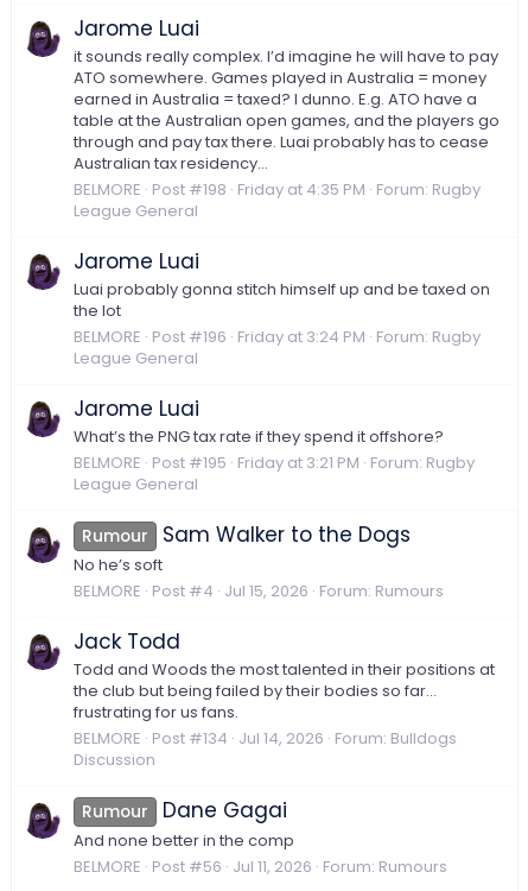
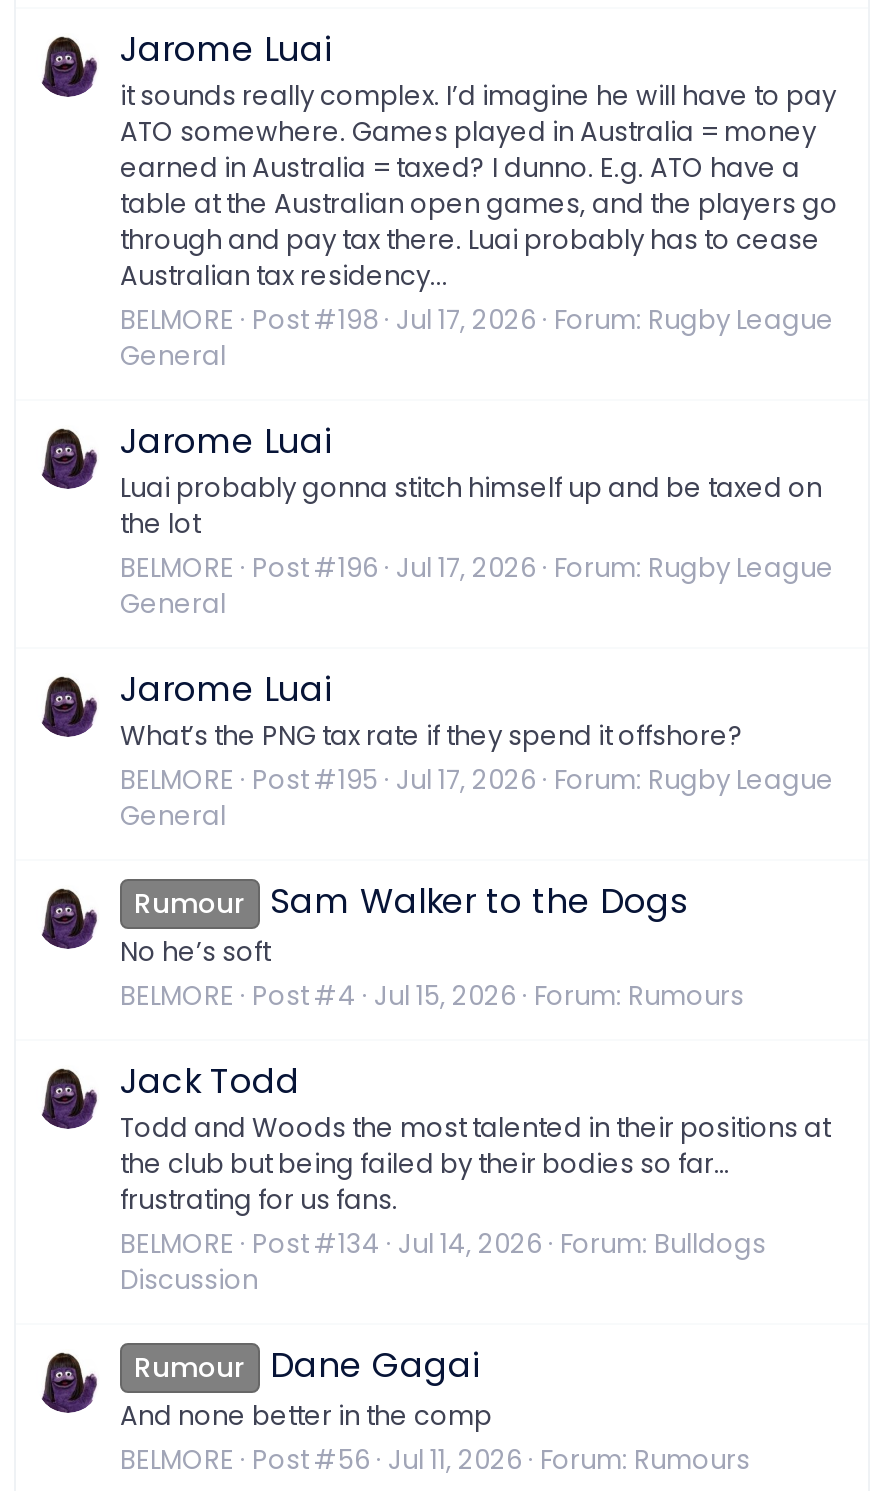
- BELMORE Post #198 Friday at 4:35 PM Forum: Rugby
- League General
+ BELMORE Post #198 Jul 17, 2026 Forum: Rugby League
+ General

- BELMORE Post #196 Friday at 3:24 PM Forum: Rugby
- League General
+ BELMORE Post #196 Jul 17, 2026 Forum: Rugby League
+ General

- BELMORE Post #195 Friday at 3:21 PM Forum: Rugby
- League General
+ BELMORE Post #195 Jul 17, 2026 Forum: Rugby League
+ General
